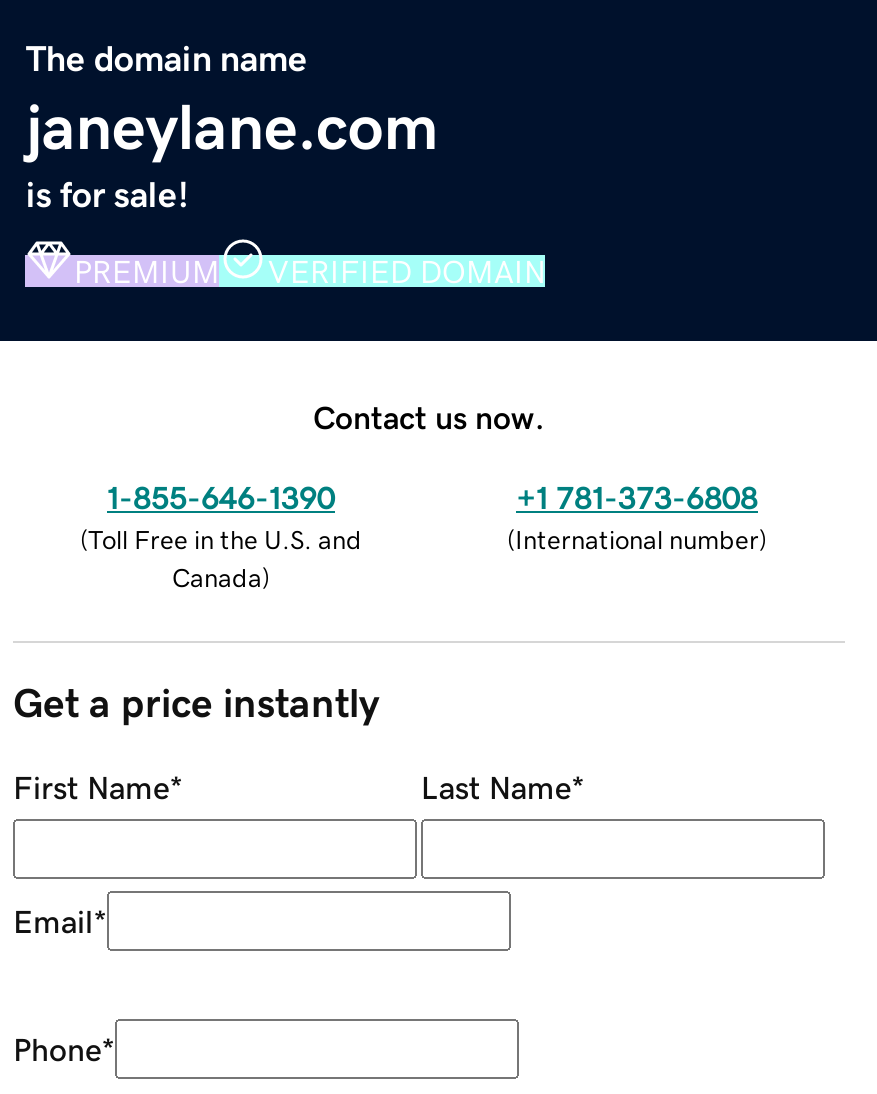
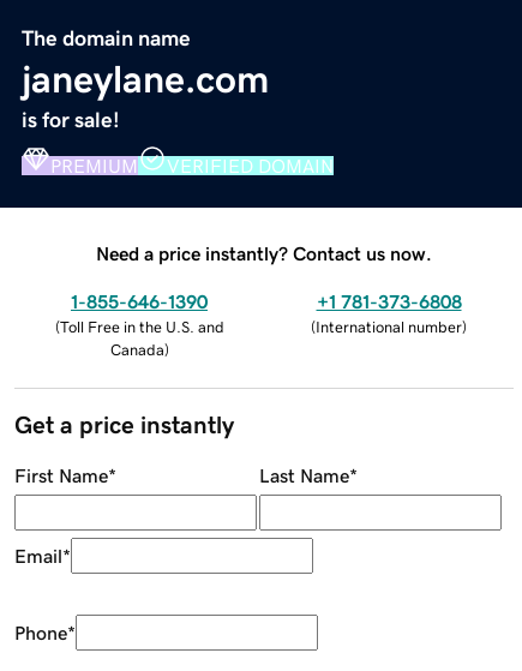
- Contact us now.
+ Need a price instantly? Contact us now.
